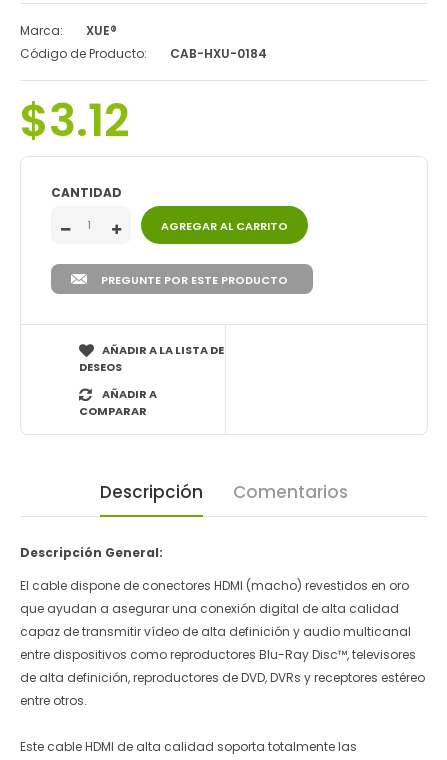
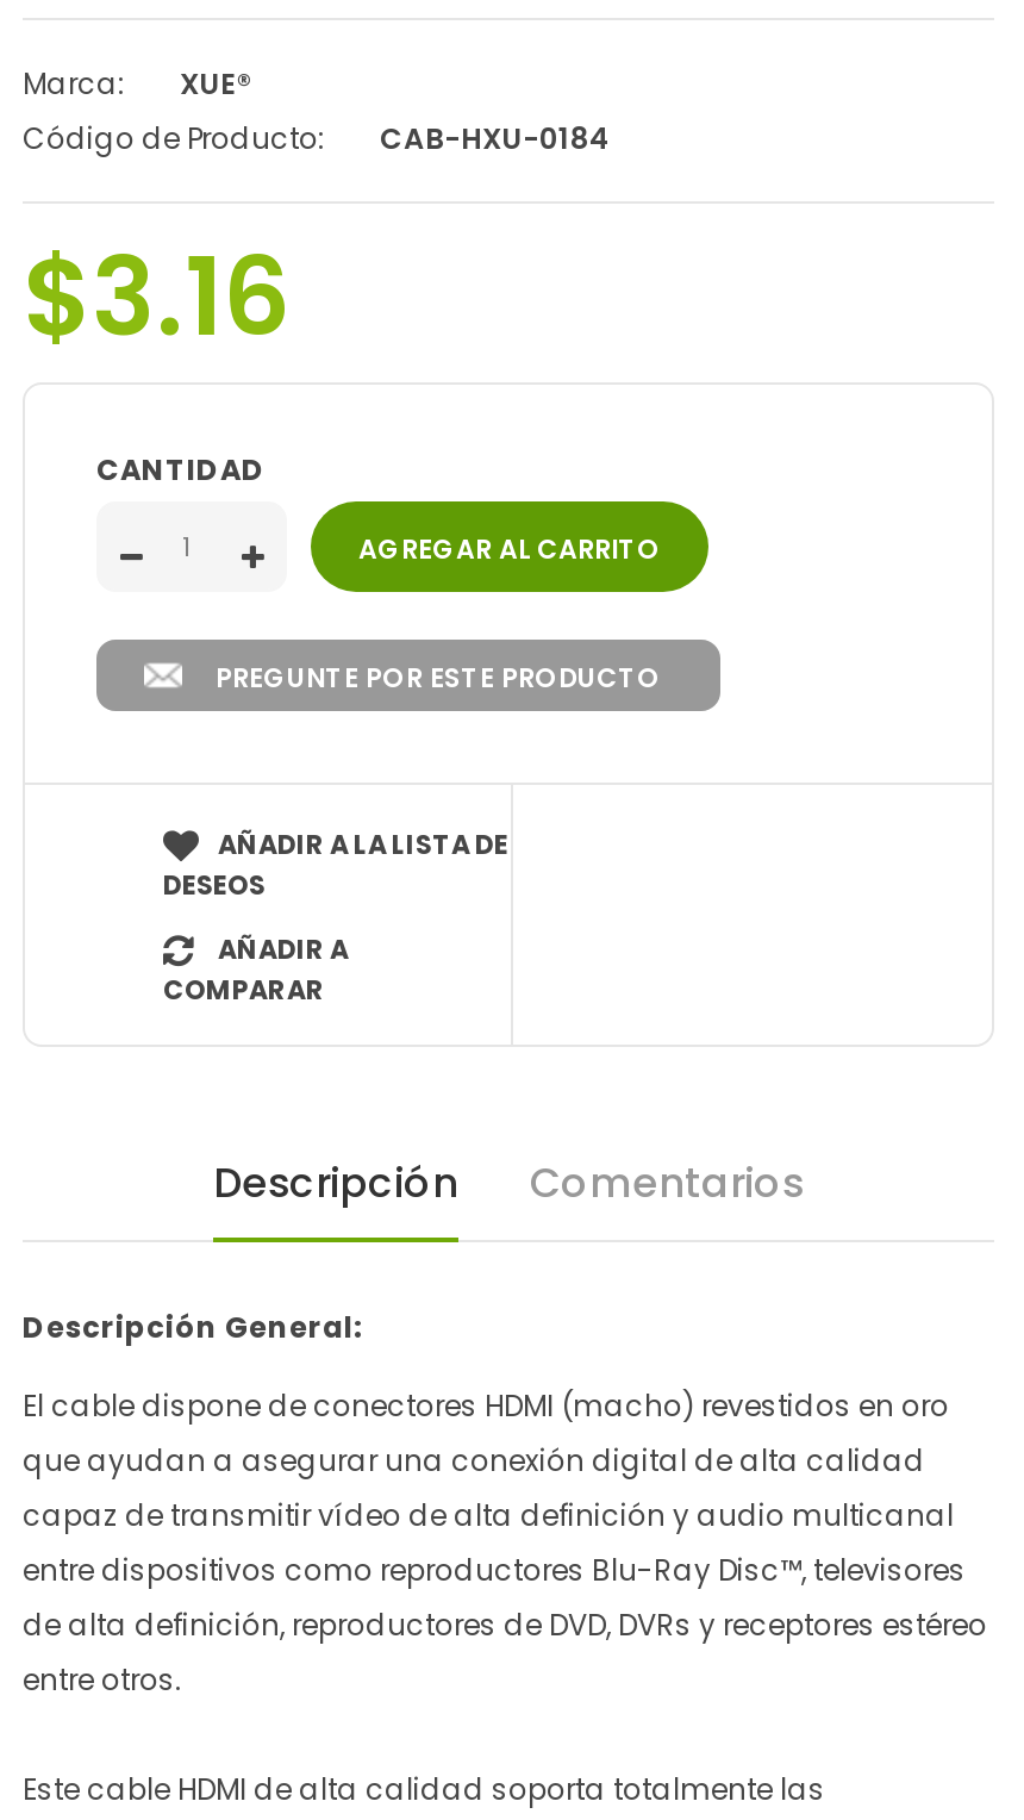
- $3.12
+ $3.16
